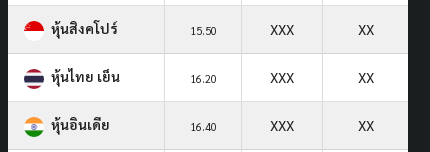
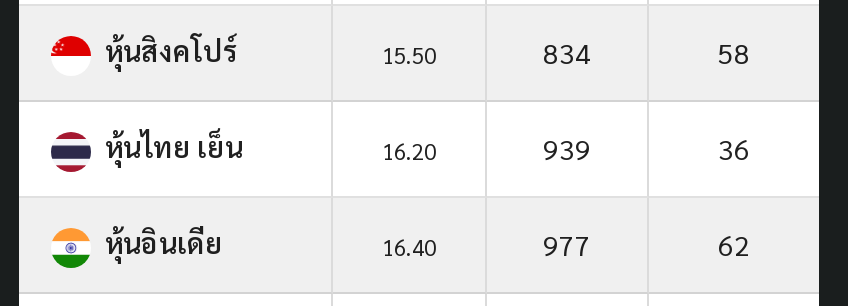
- XXX
- XX
+ 834
+ 58

- XXX
- XX
+ 939
+ 36

- XXX
- XX
+ 977
+ 62
